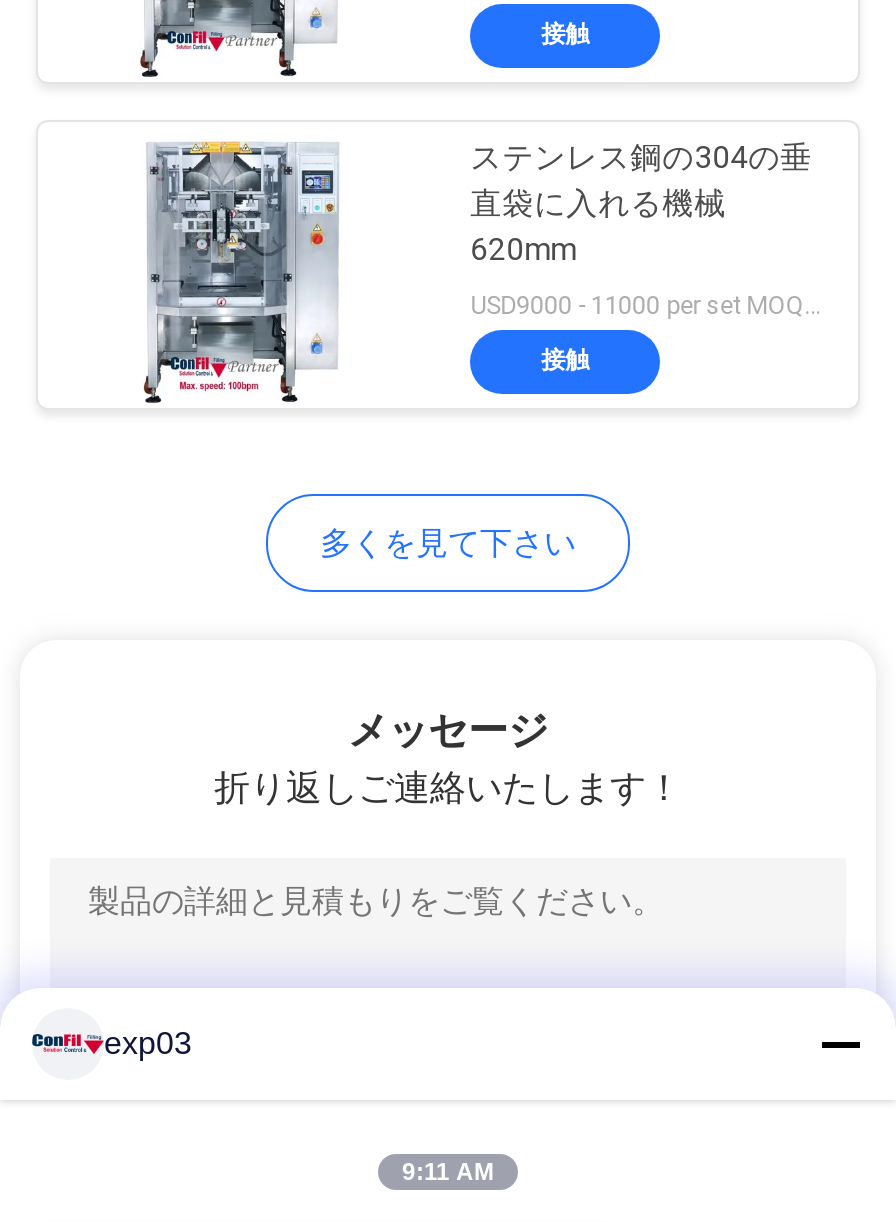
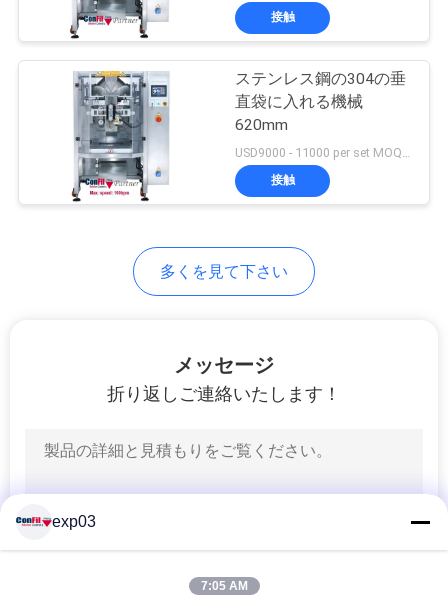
- 9:11 AM
+ 7:05 AM
